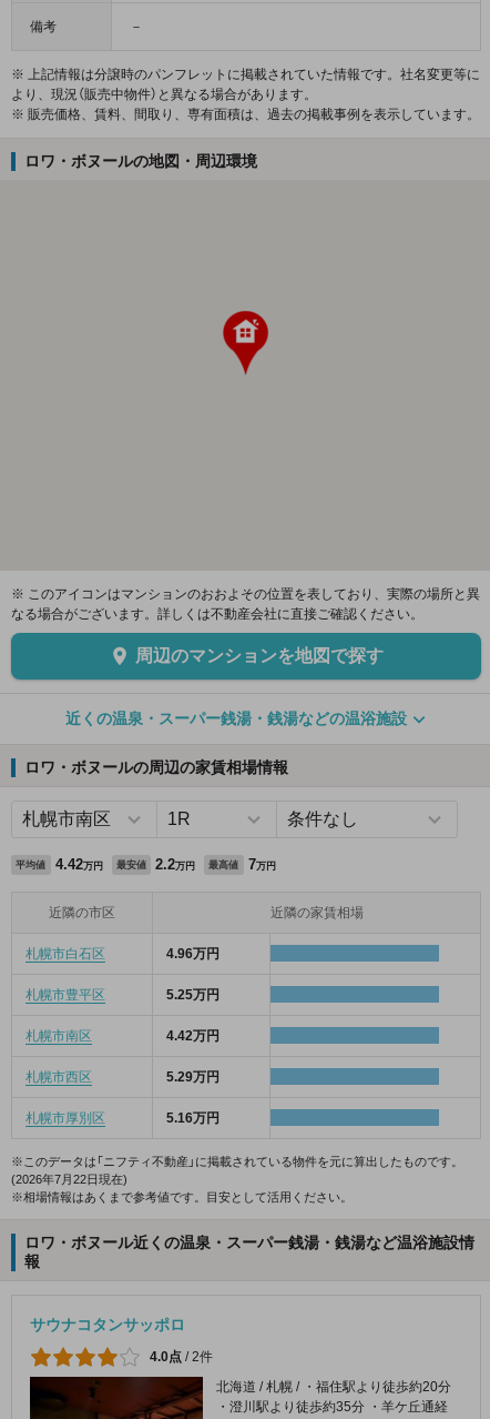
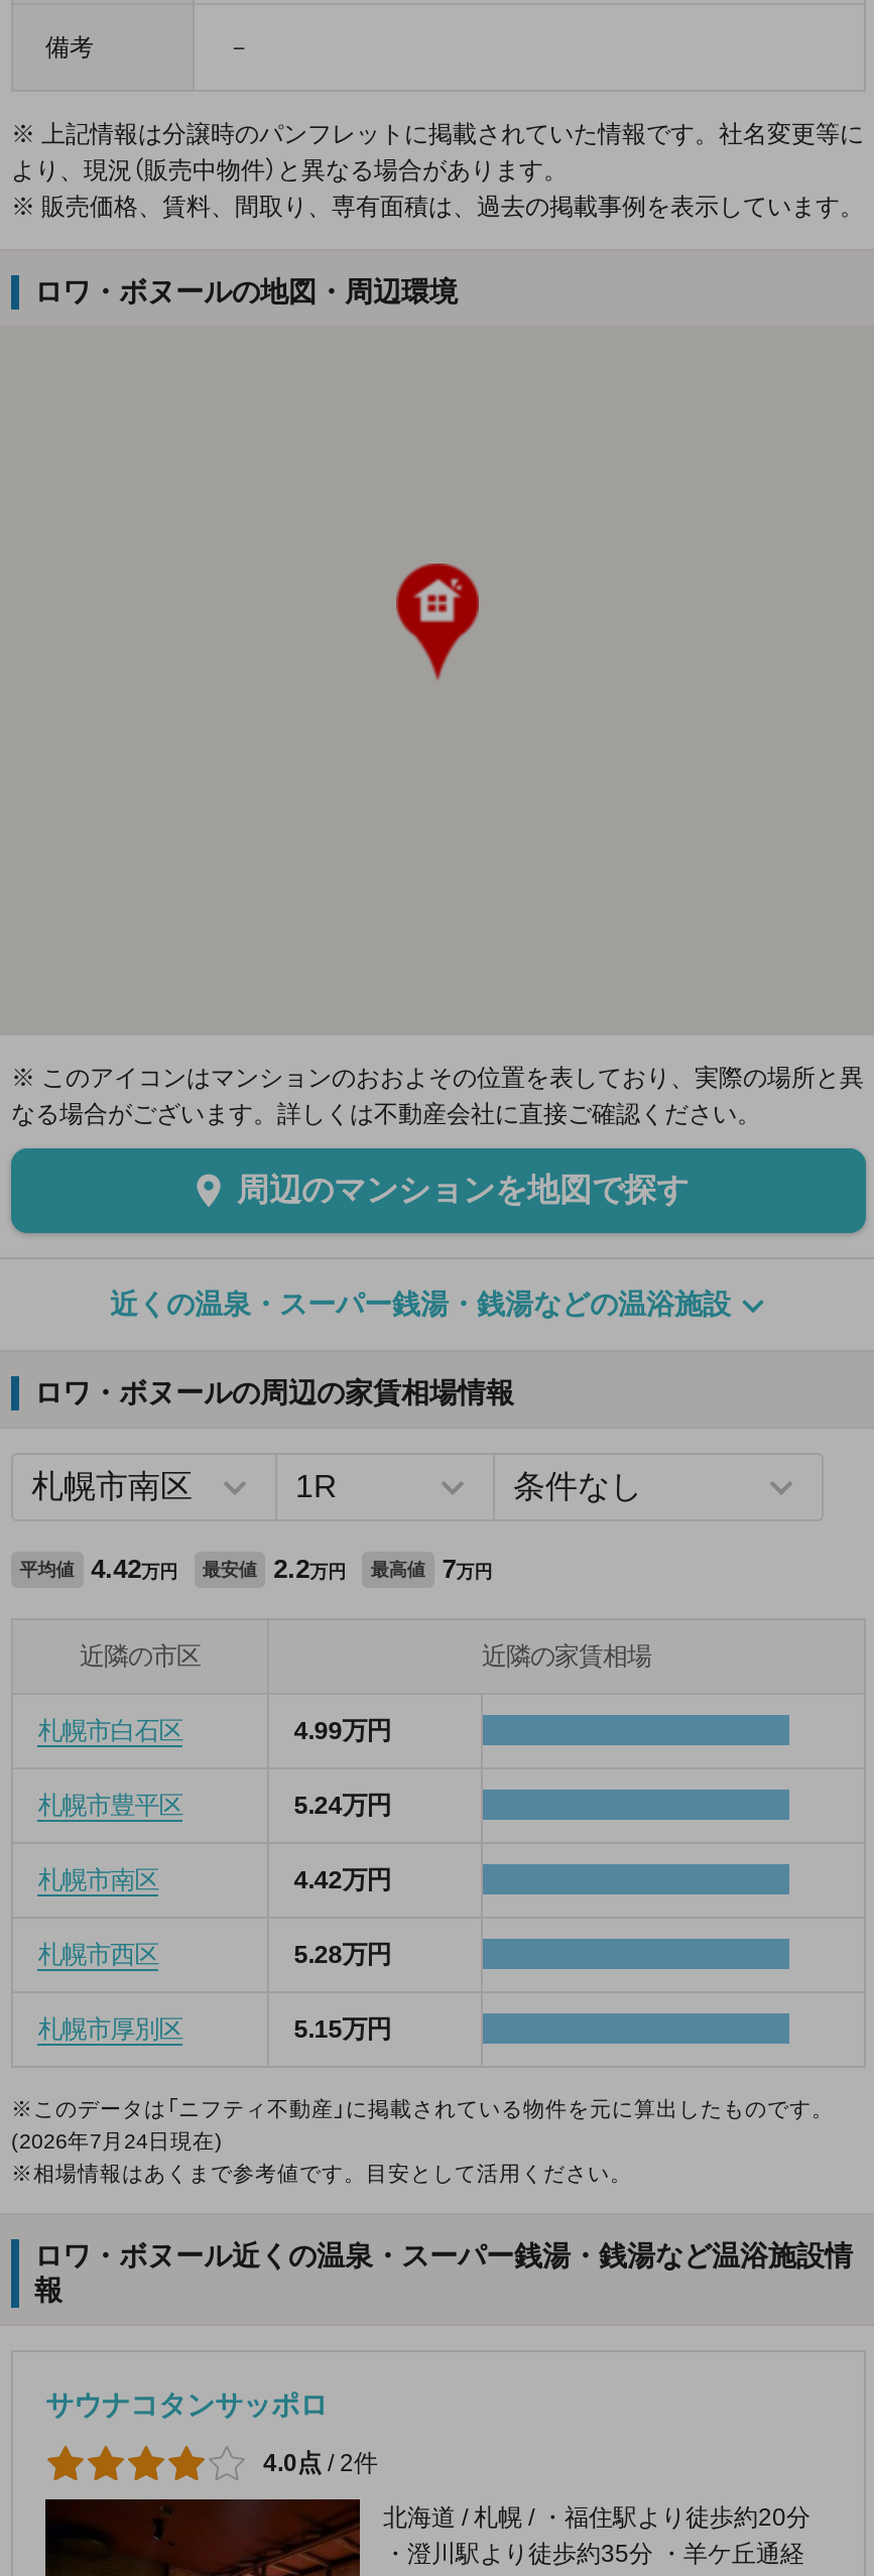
- 4.96万円
+ 4.99万円

- 5.25万円
+ 5.24万円

- 5.29万円
+ 5.28万円

- 5.16万円
+ 5.15万円

- (2026年7月22日現在)
+ (2026年7月24日現在)
